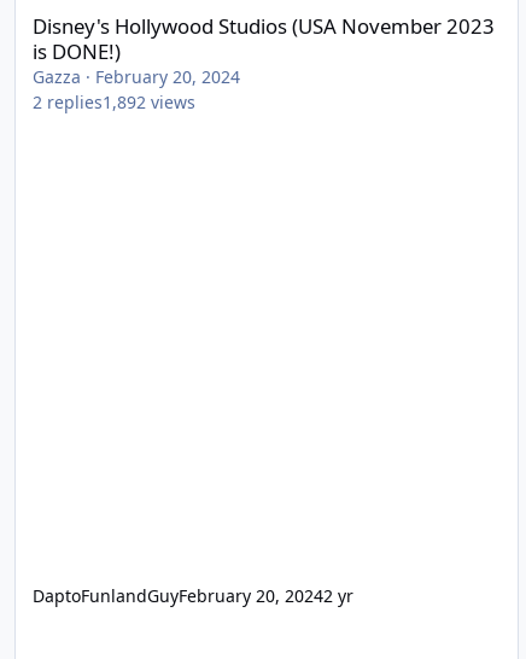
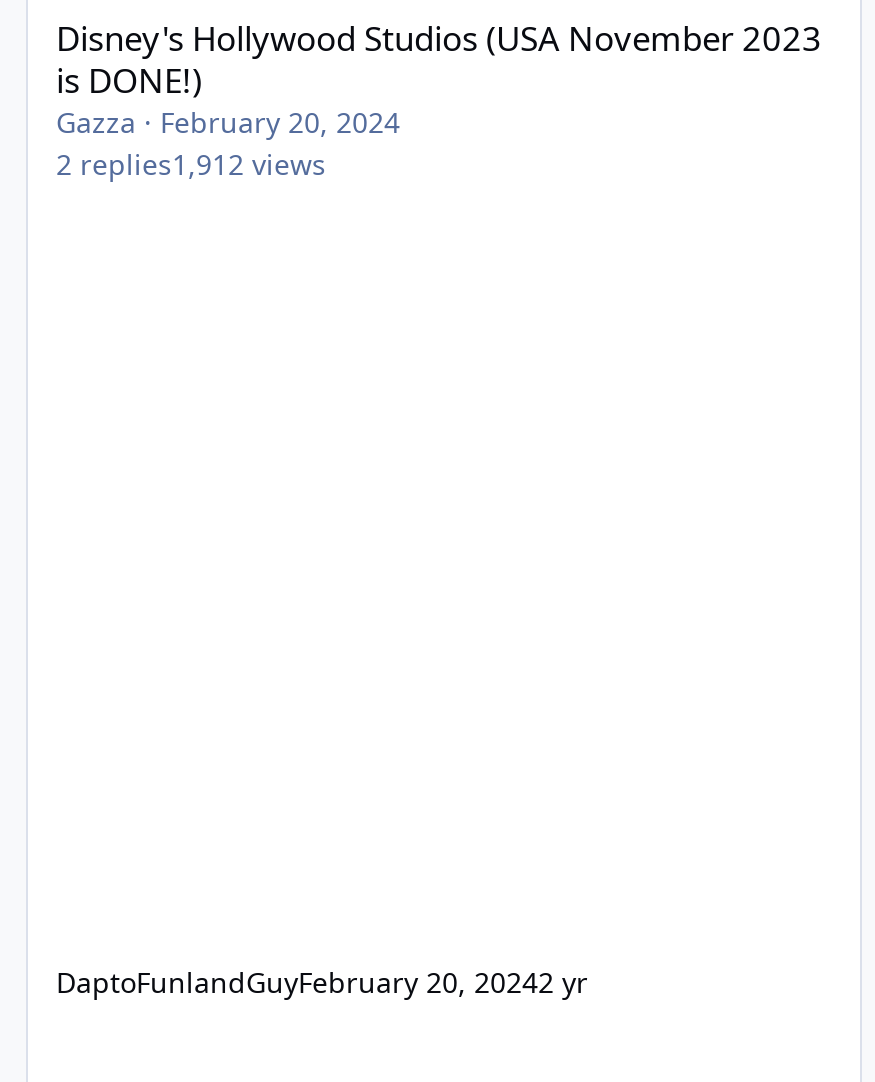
- 2 replies1,892 views
+ 2 replies1,912 views
